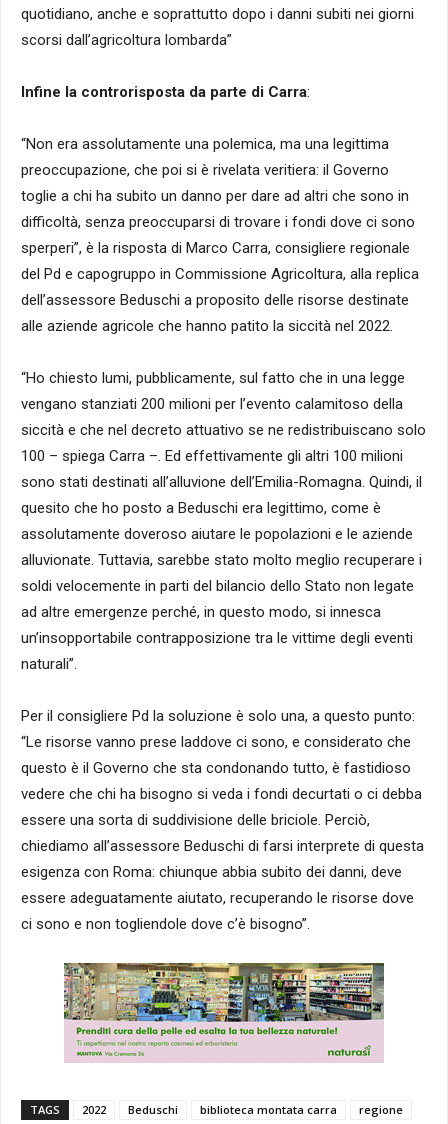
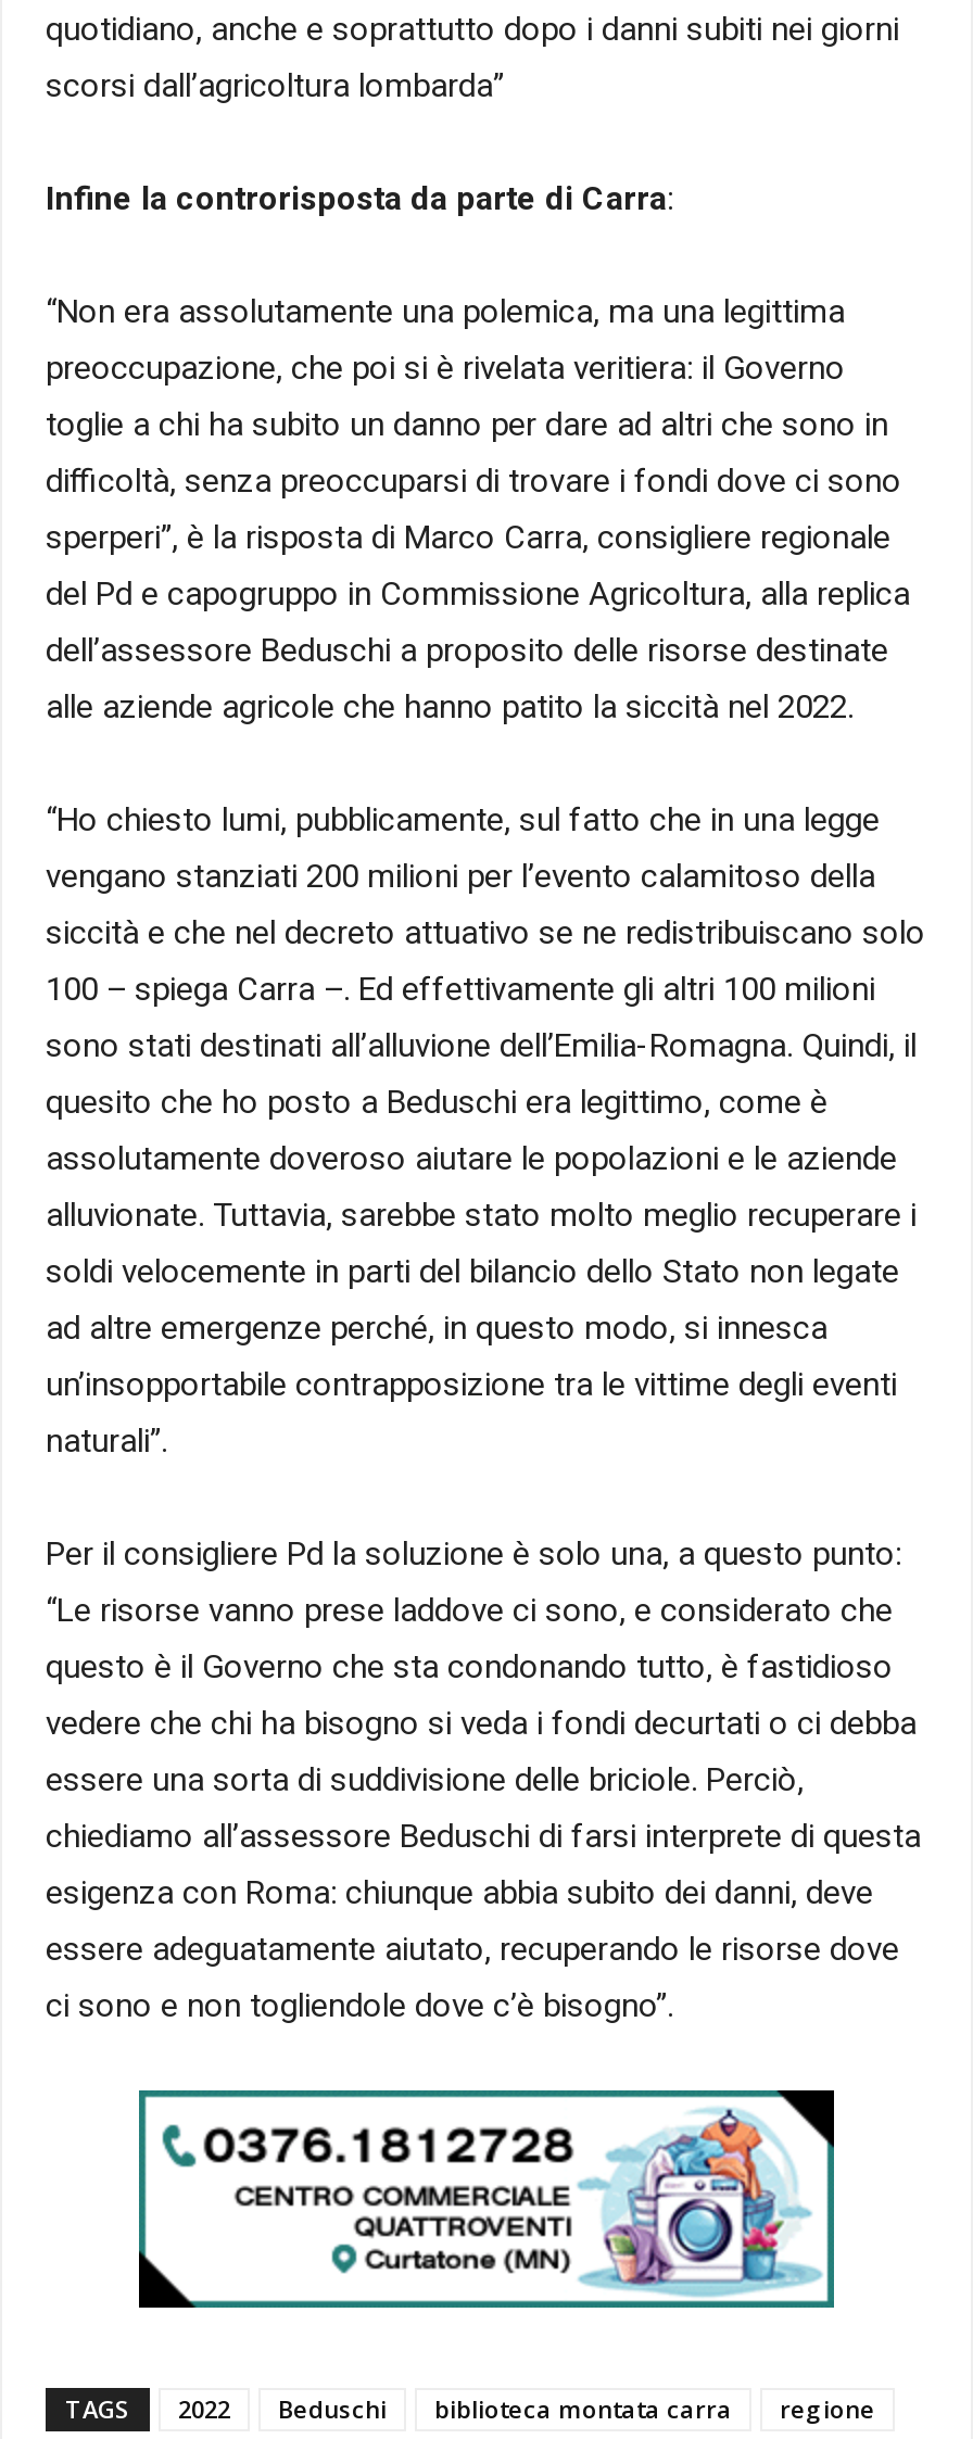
- [image]
+ [image]
